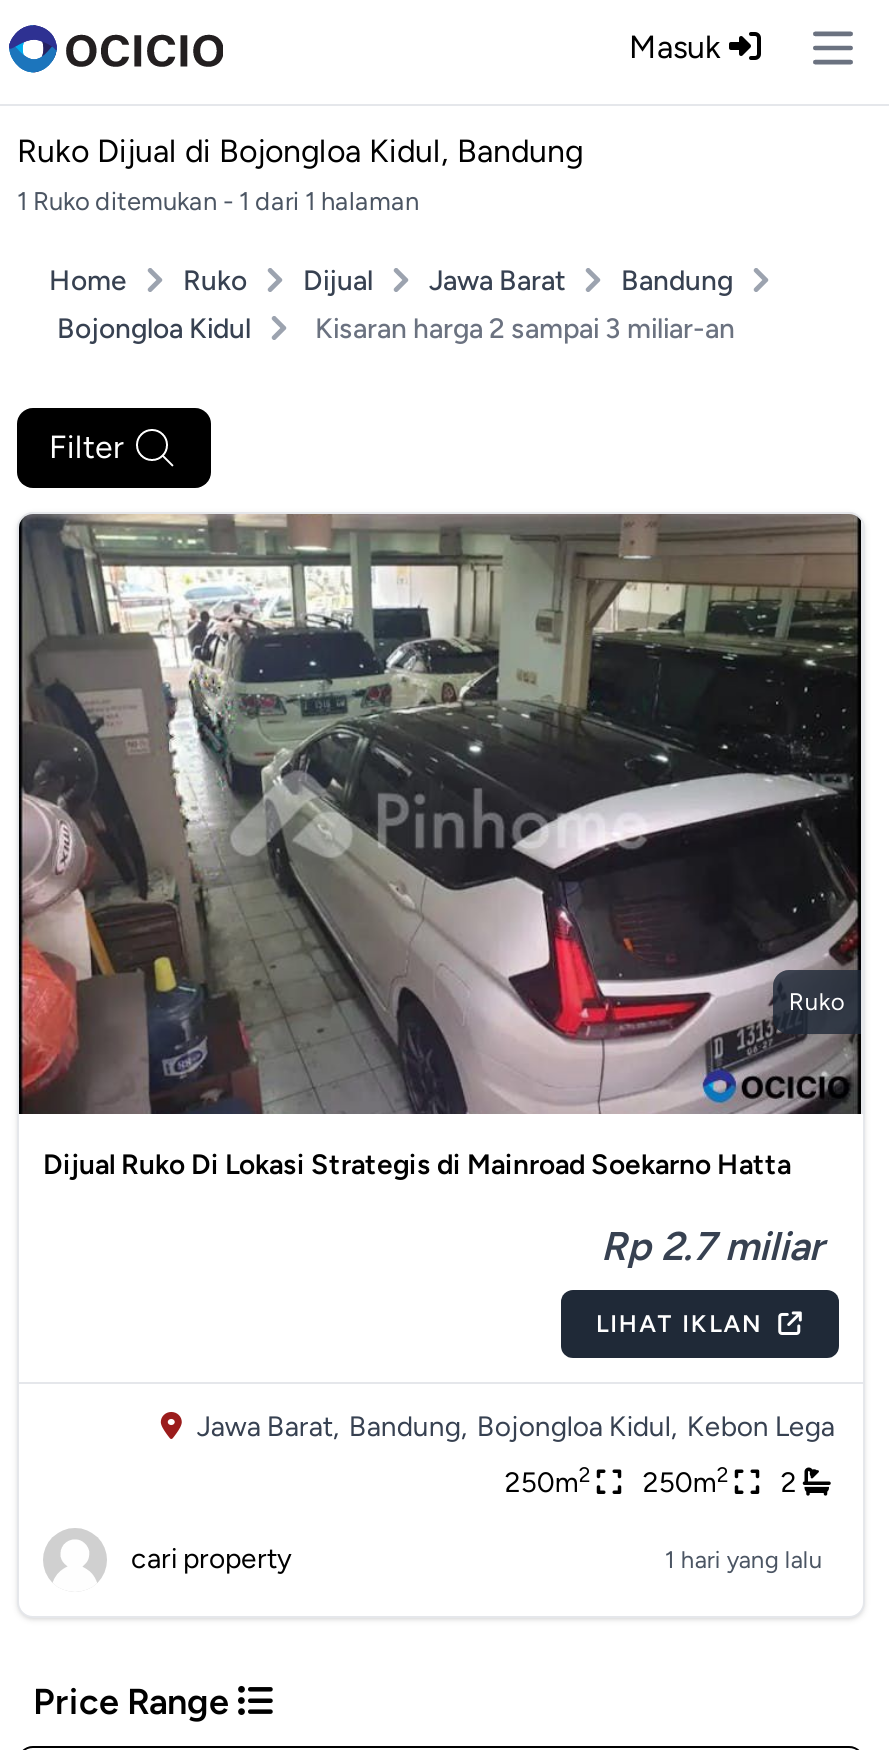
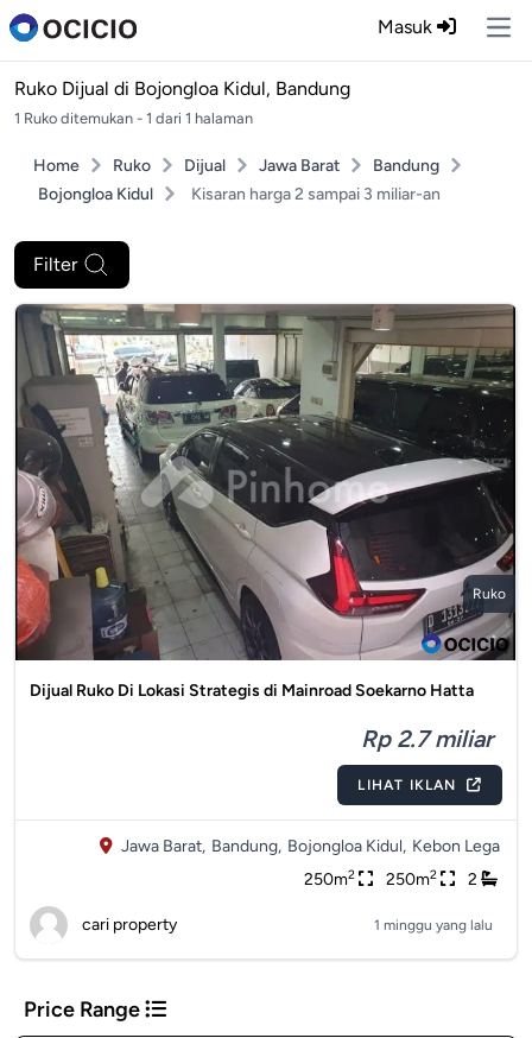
- 1 hari yang lalu
+ 1 minggu yang lalu
